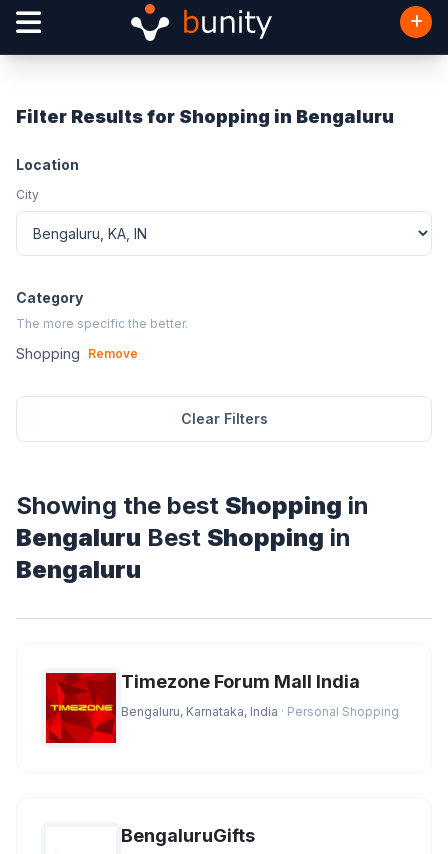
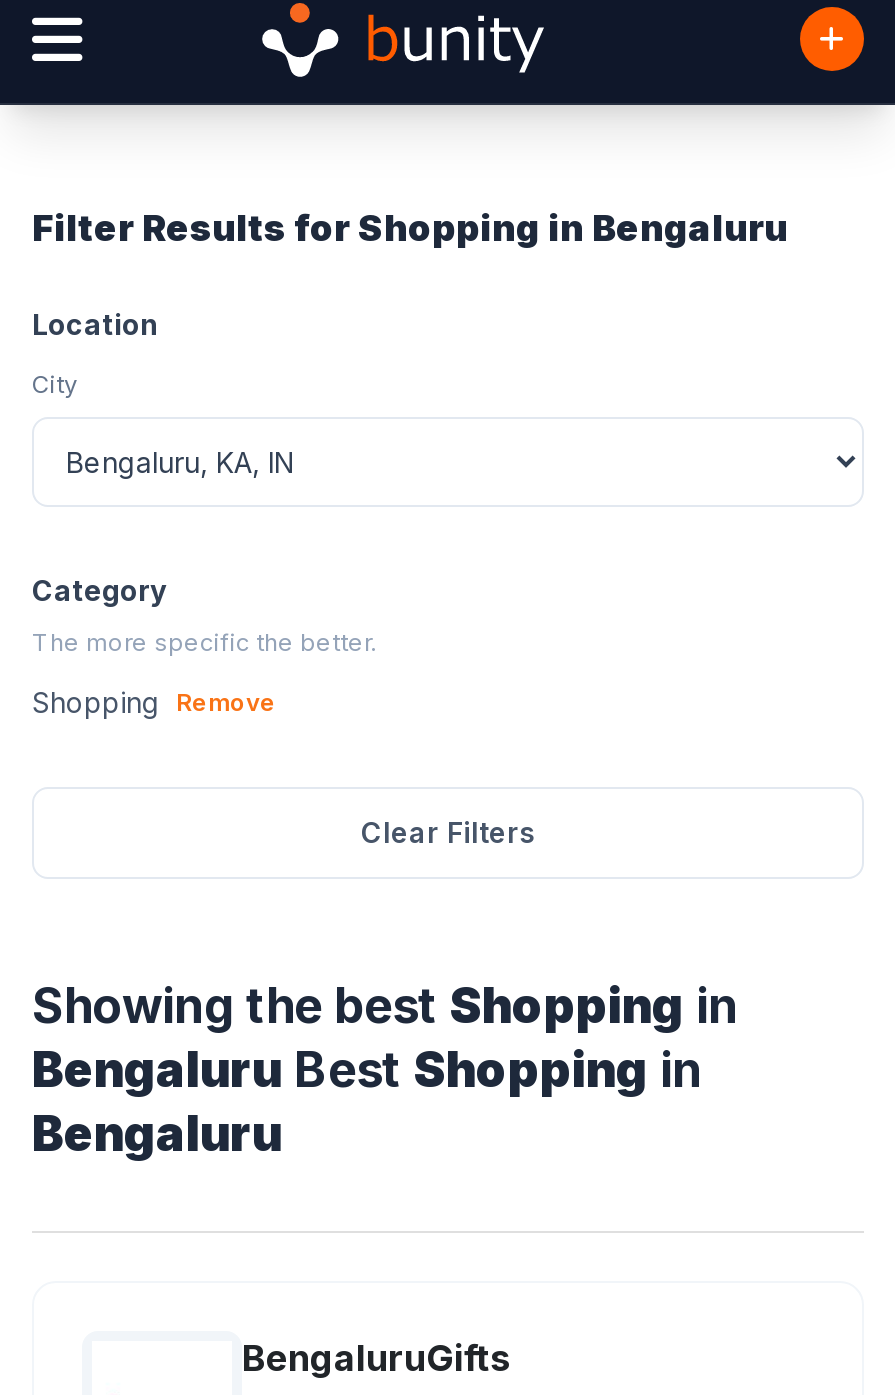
- [image]
- Timezone Forum Mall India
- Bengaluru, Karnataka, India · Personal Shopping
